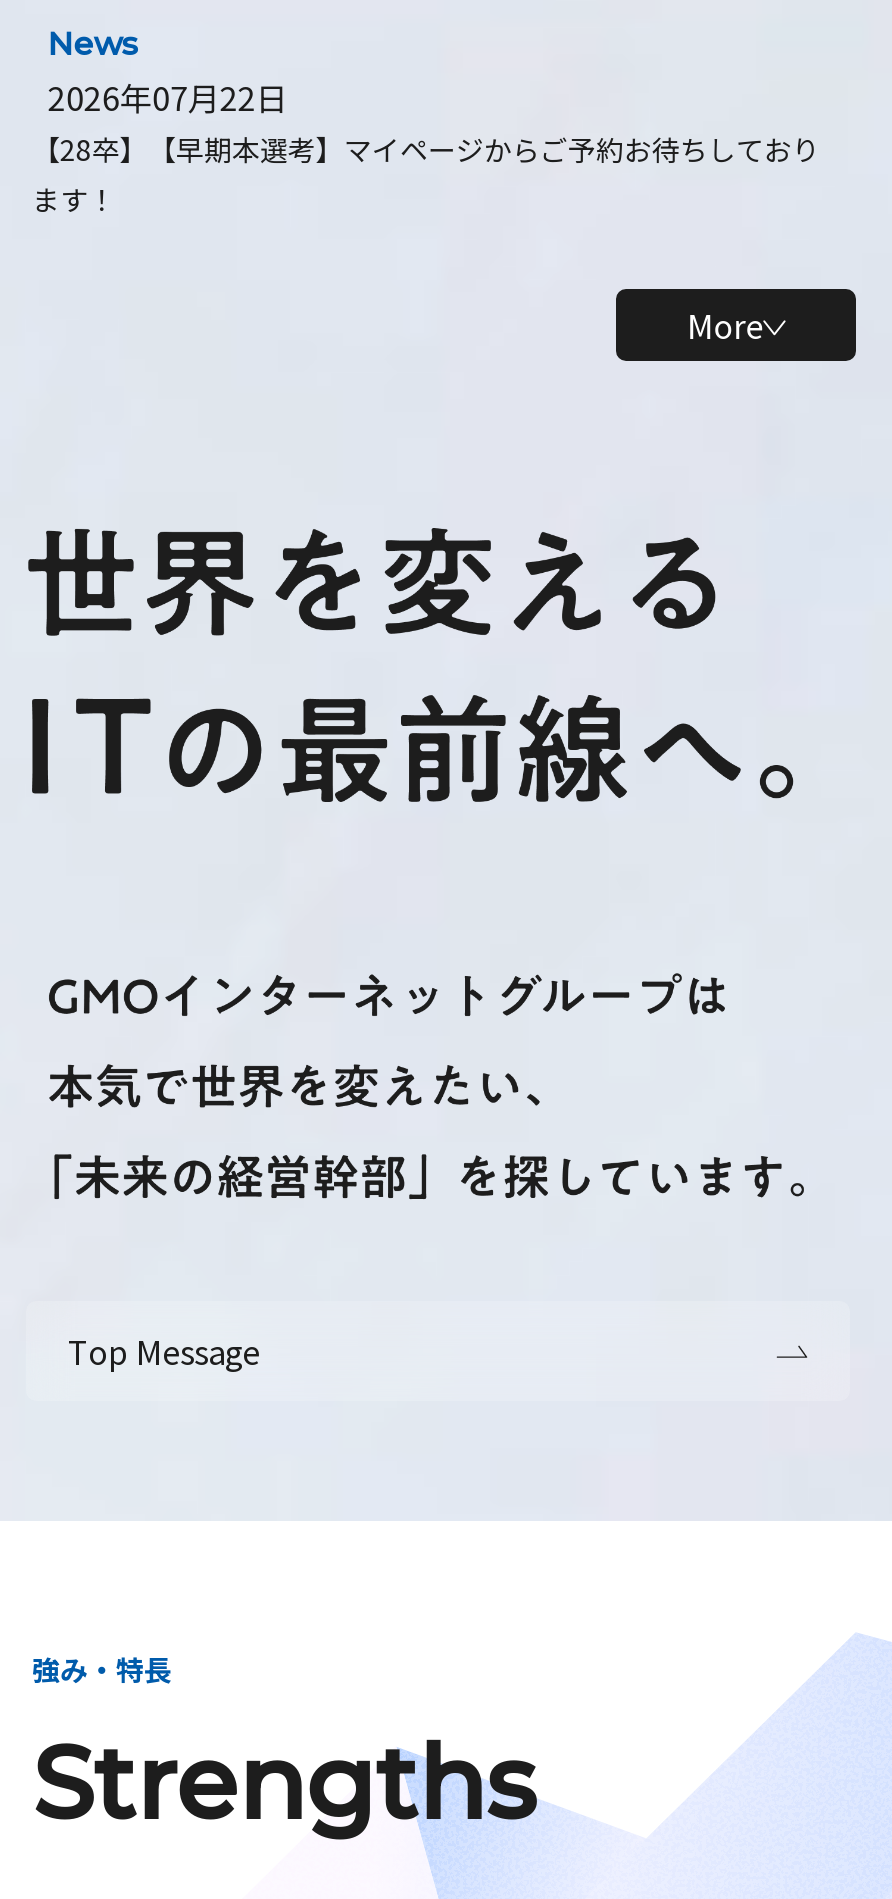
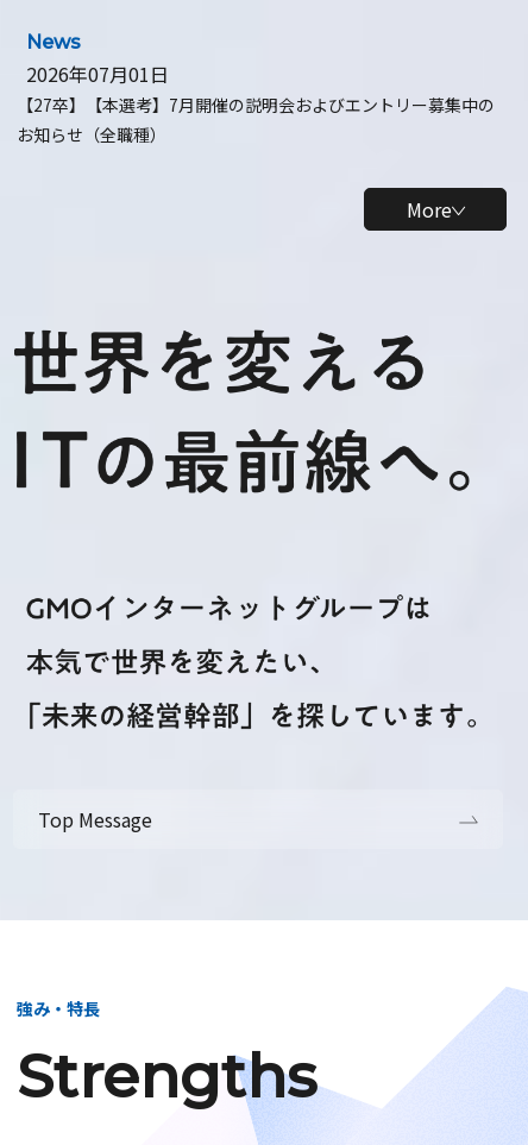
- 2026年07月22日
- 【28卒】【早期本選考】マイページからご予約お待ちしており
- ます！
+ 2026年07月01日
+ 【27卒】【本選考】7月開催の説明会およびエントリー募集中の
+ お知らせ（全職種）
